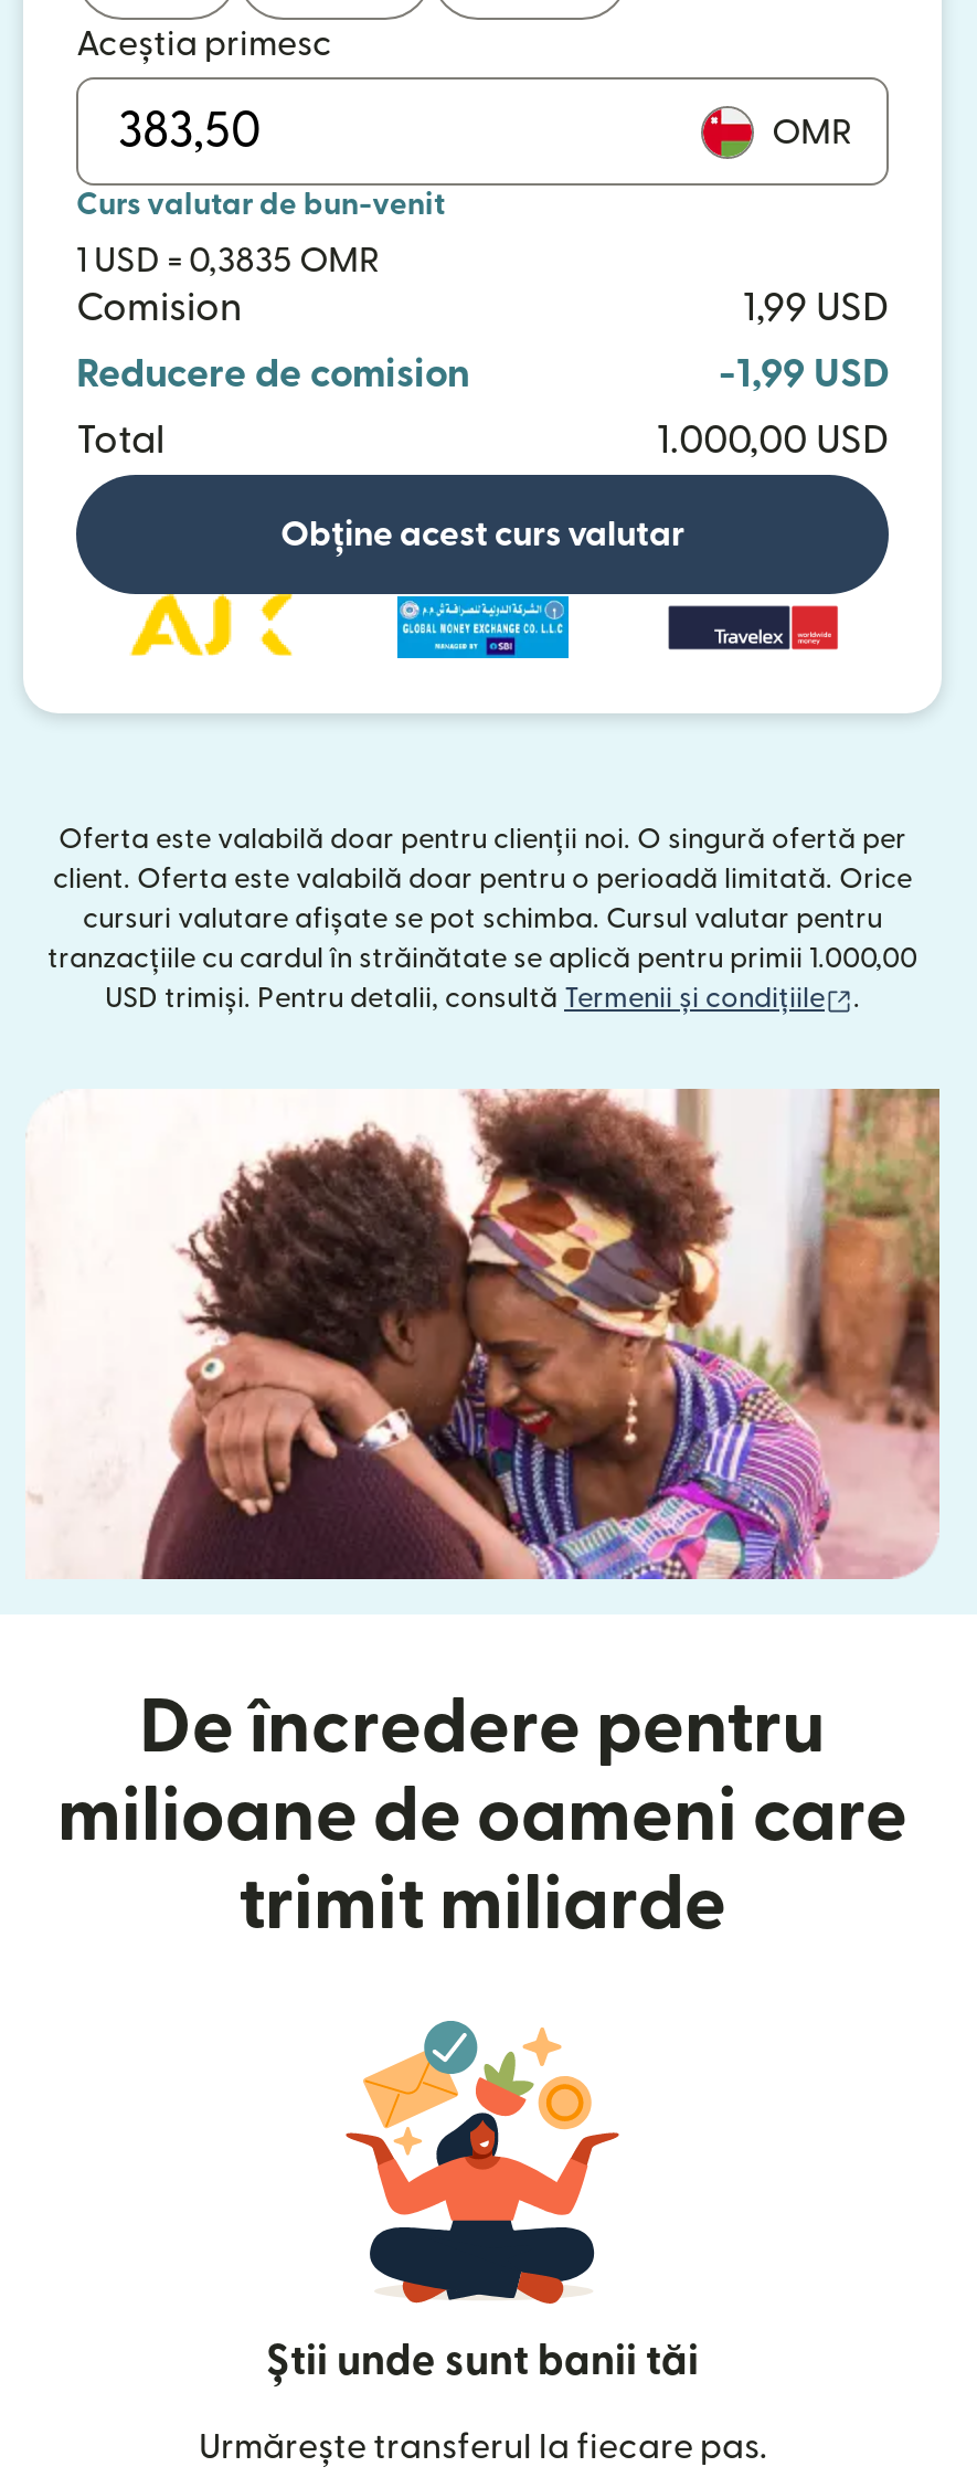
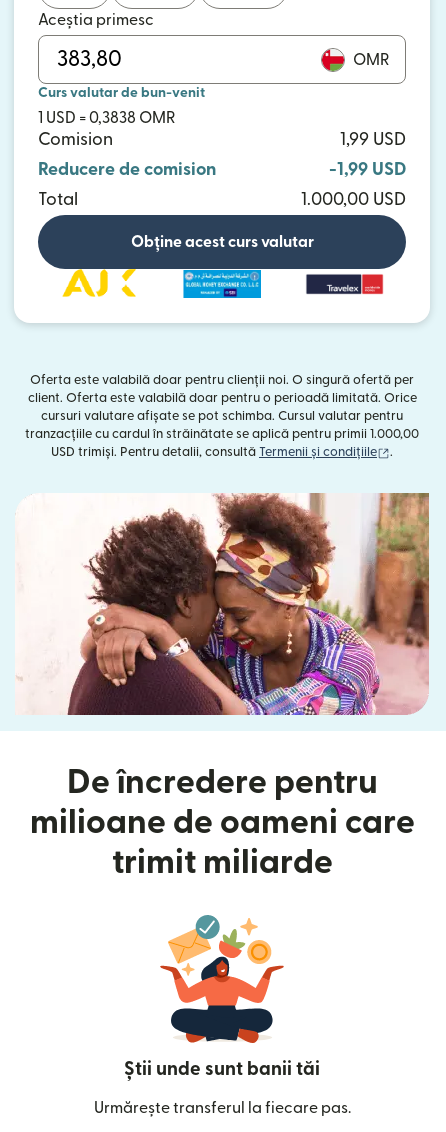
- 1 USD = 0,3835 OMR
+ 1 USD = 0,3838 OMR
